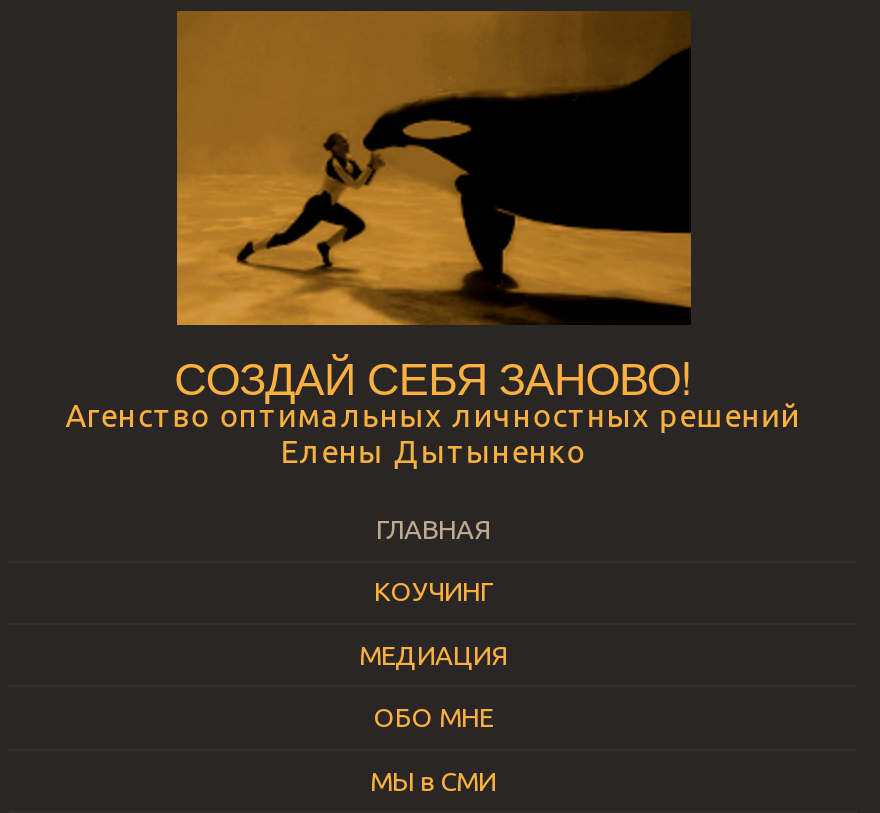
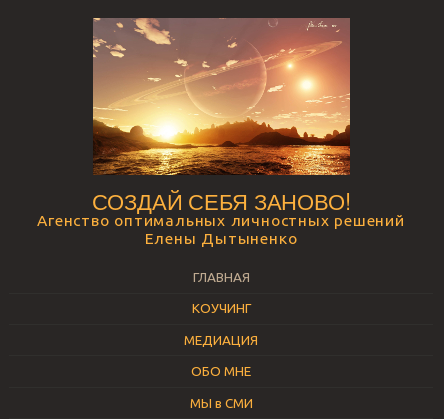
- [image]
+ [image]
